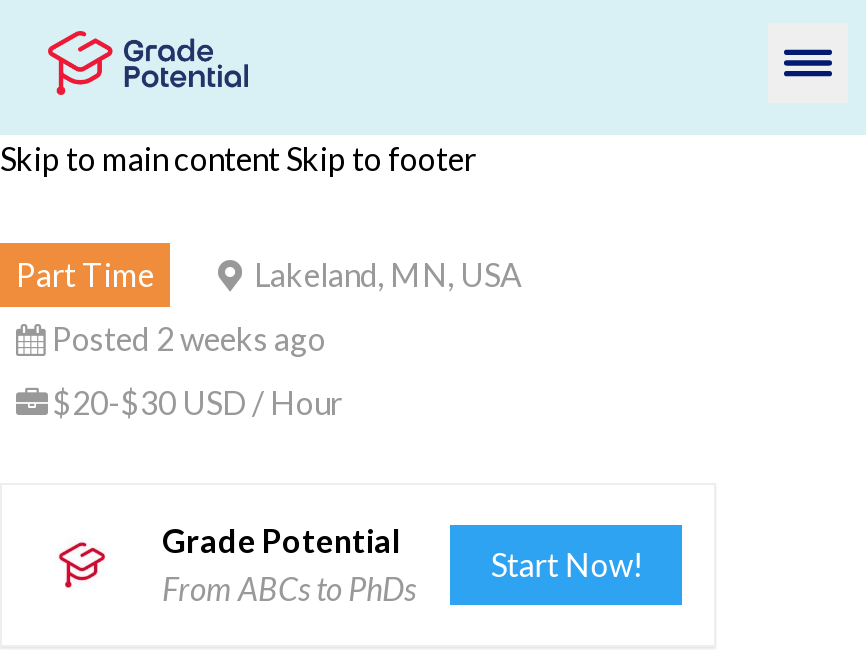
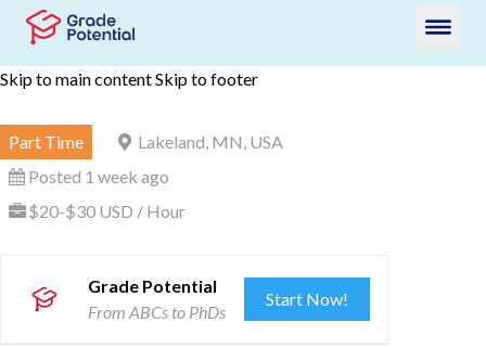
- Posted 2 weeks ago
+ Posted 1 week ago
